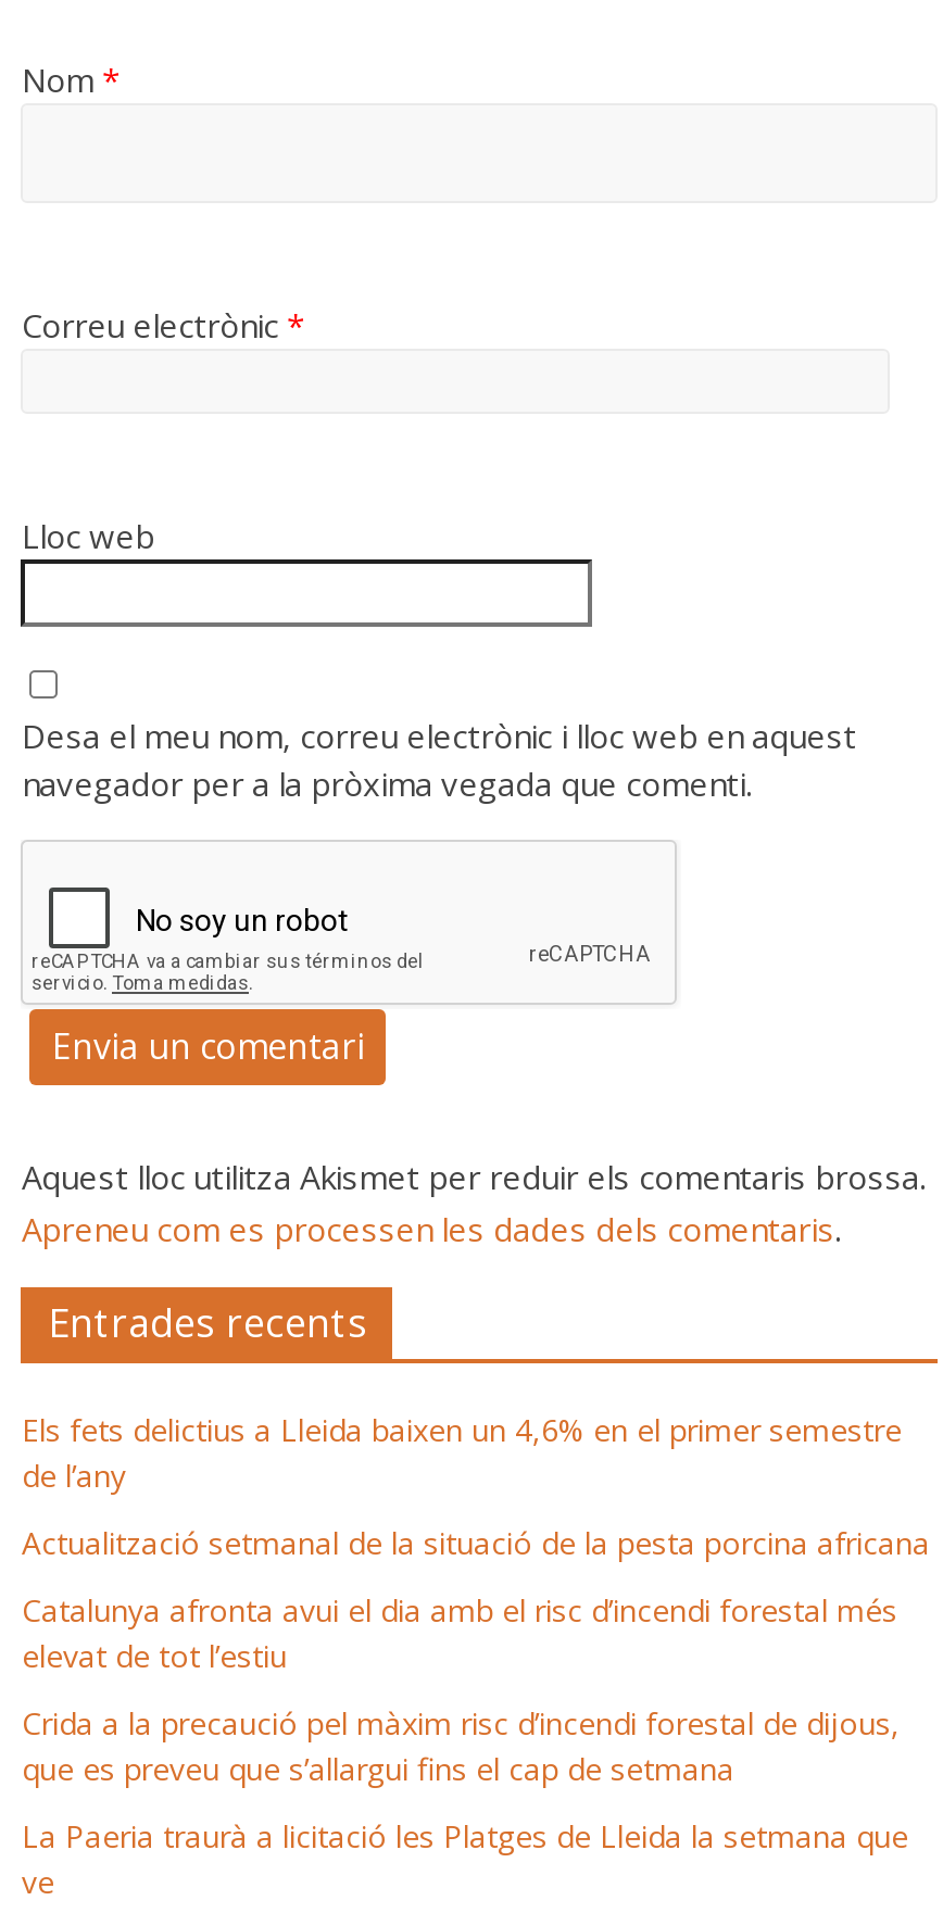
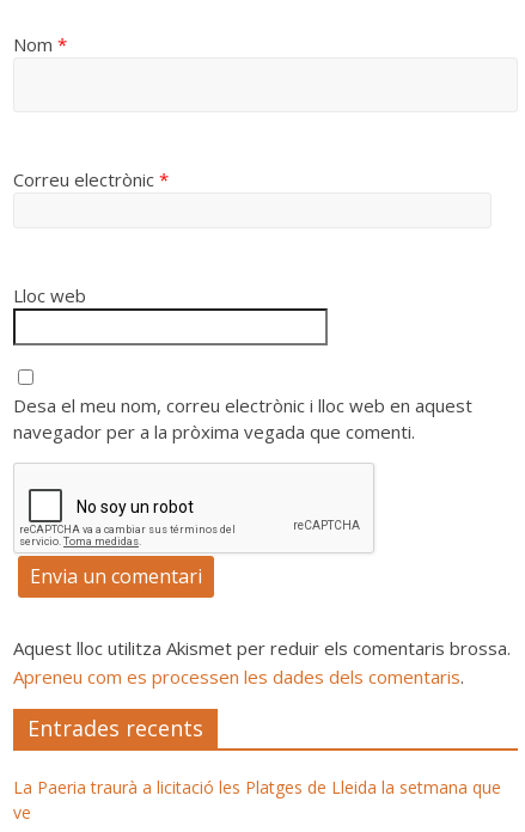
- Els fets delictius a Lleida baixen un 4,6% en el primer semestre
- de l’any
- Actualització setmanal de la situació de la pesta porcina africana
- Catalunya afronta avui el dia amb el risc d’incendi forestal més
- elevat de tot l’estiu
- Crida a la precaució pel màxim risc d’incendi forestal de dijous,
- que es preveu que s’allargui fins el cap de setmana
